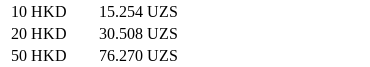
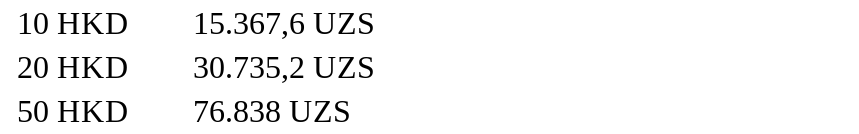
- 10 HKD 15.254 UZS
+ 10 HKD 15.367,6 UZS

- 20 HKD 30.508 UZS
+ 20 HKD 30.735,2 UZS

- 50 HKD 76.270 UZS
+ 50 HKD 76.838 UZS
